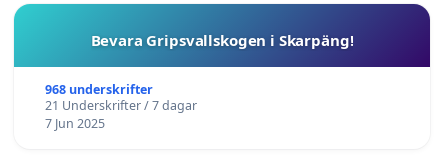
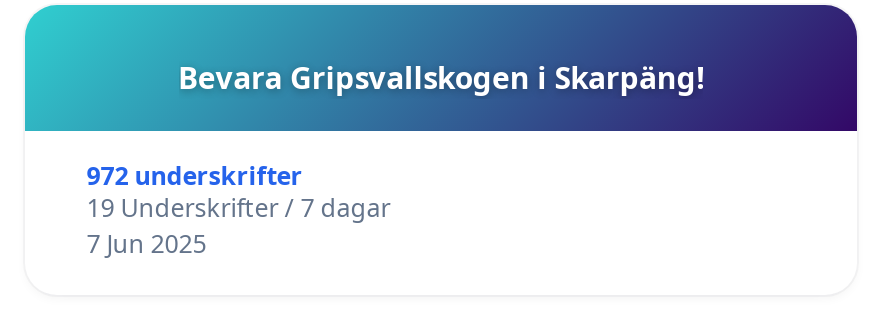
- 968 underskrifter
+ 972 underskrifter

- 21 Underskrifter / 7 dagar
+ 19 Underskrifter / 7 dagar
